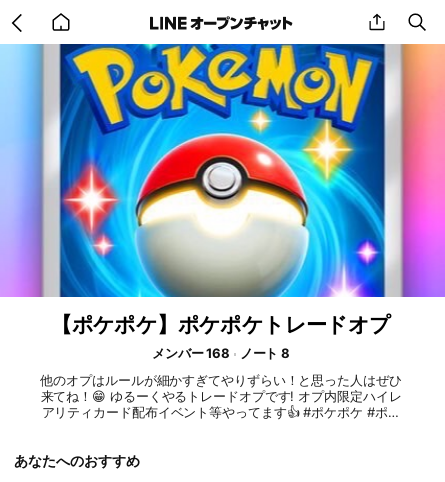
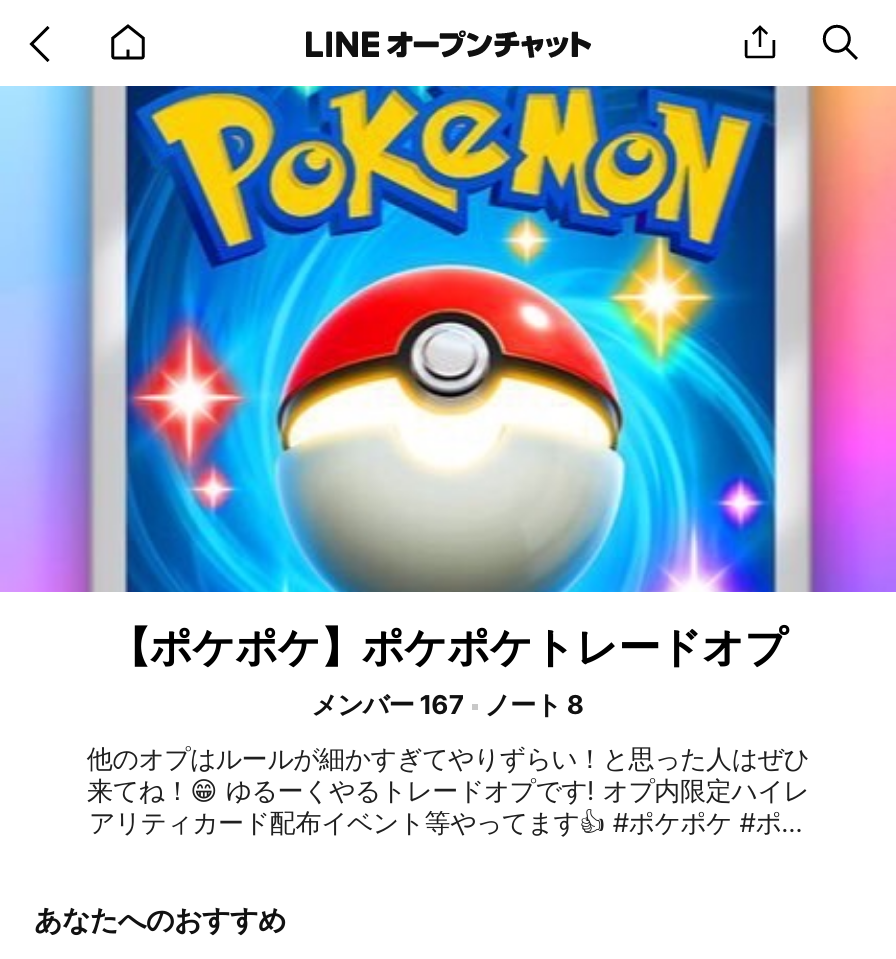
- メンバー 168 ノート 8
+ メンバー 167 ノート 8
